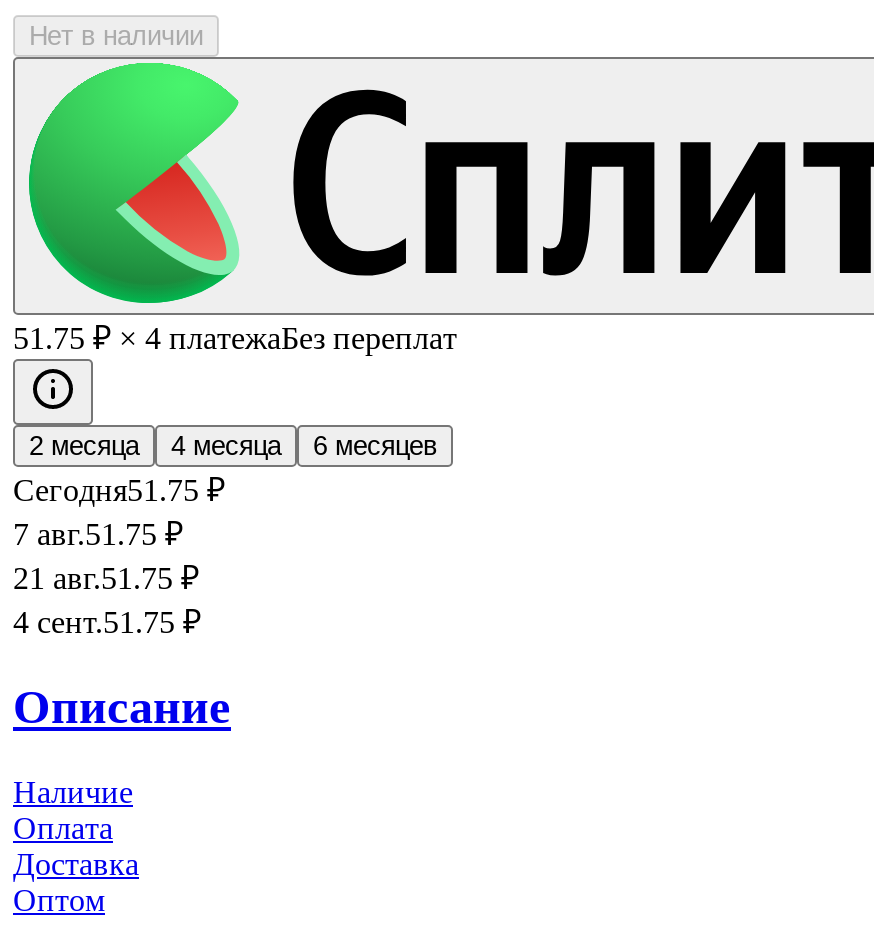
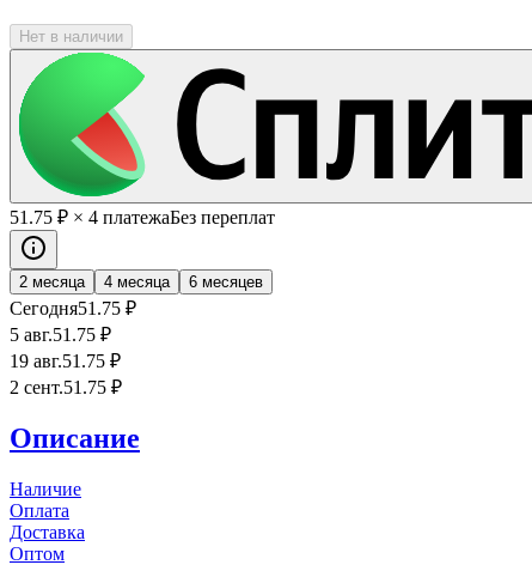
- 7 авг.51.75 ₽
+ 5 авг.51.75 ₽

- 21 авг.51.75 ₽
+ 19 авг.51.75 ₽

- 4 сент.51.75 ₽
+ 2 сент.51.75 ₽
